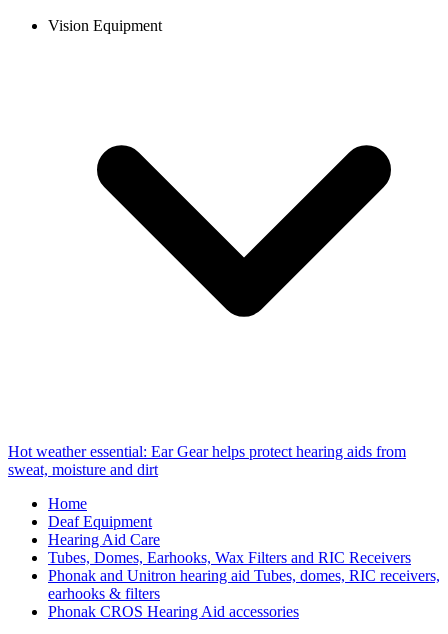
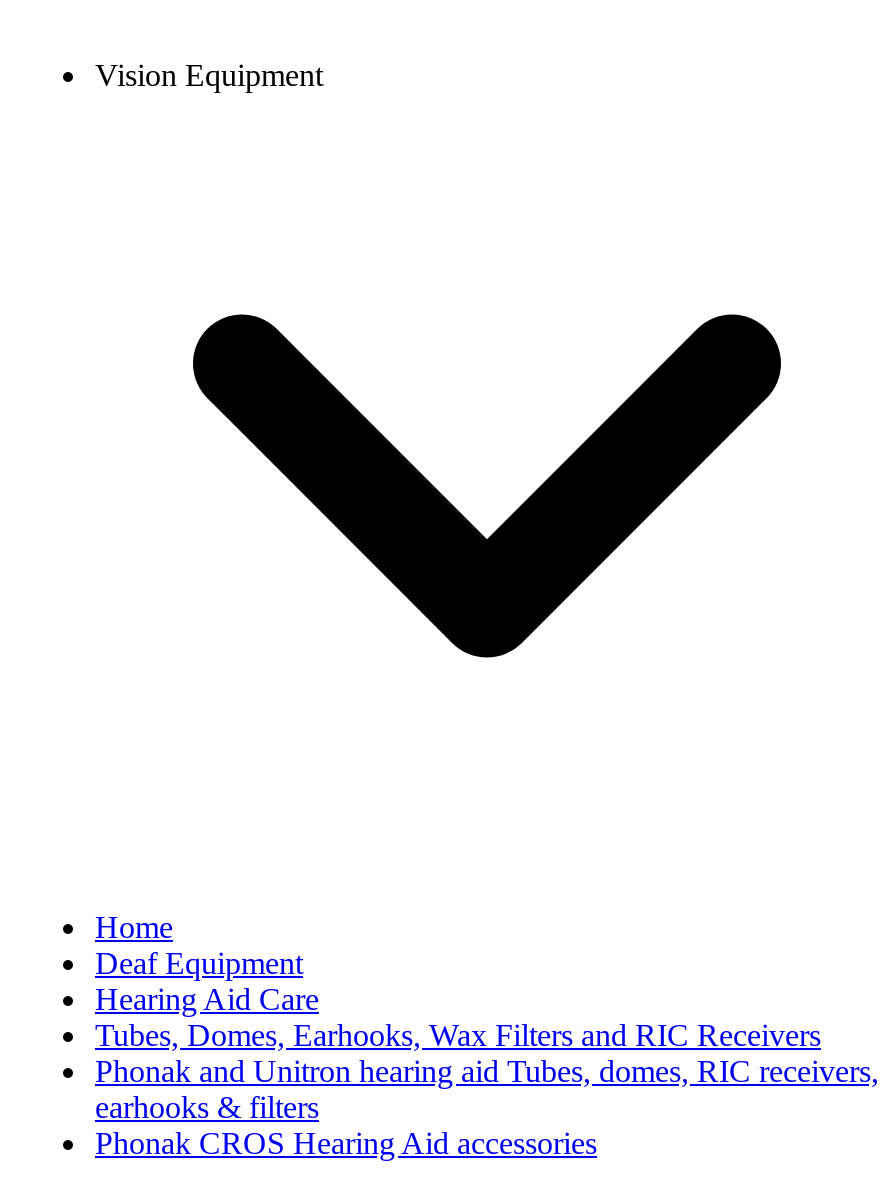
- Hot weather essential: Ear Gear helps protect hearing aids from
- sweat, moisture and dirt
